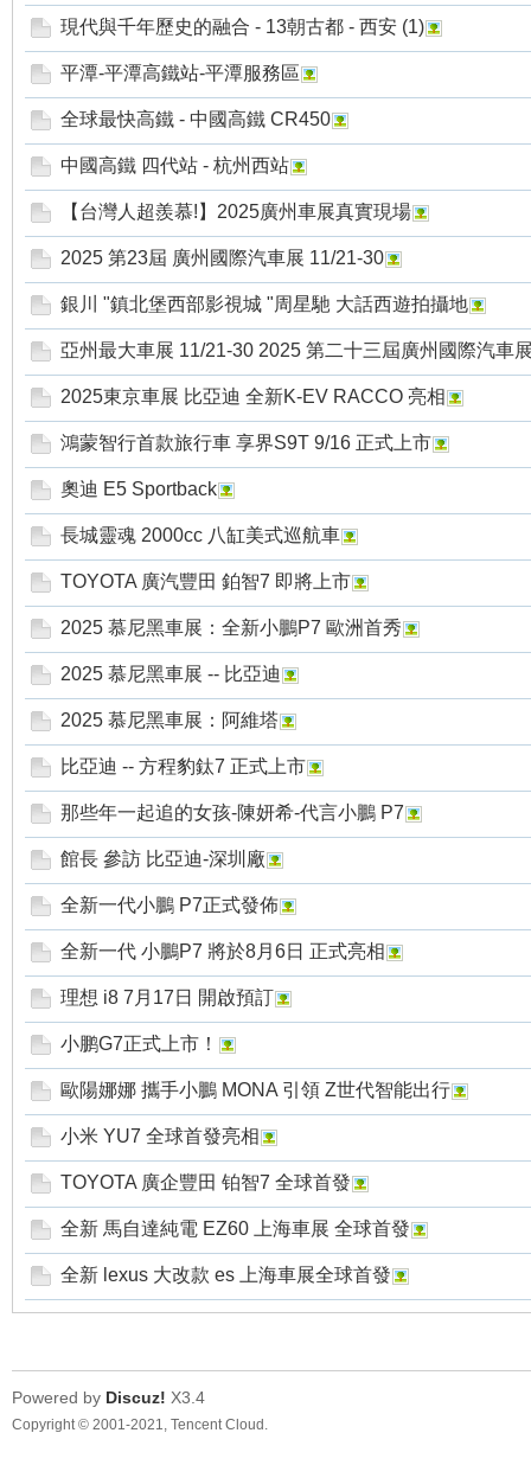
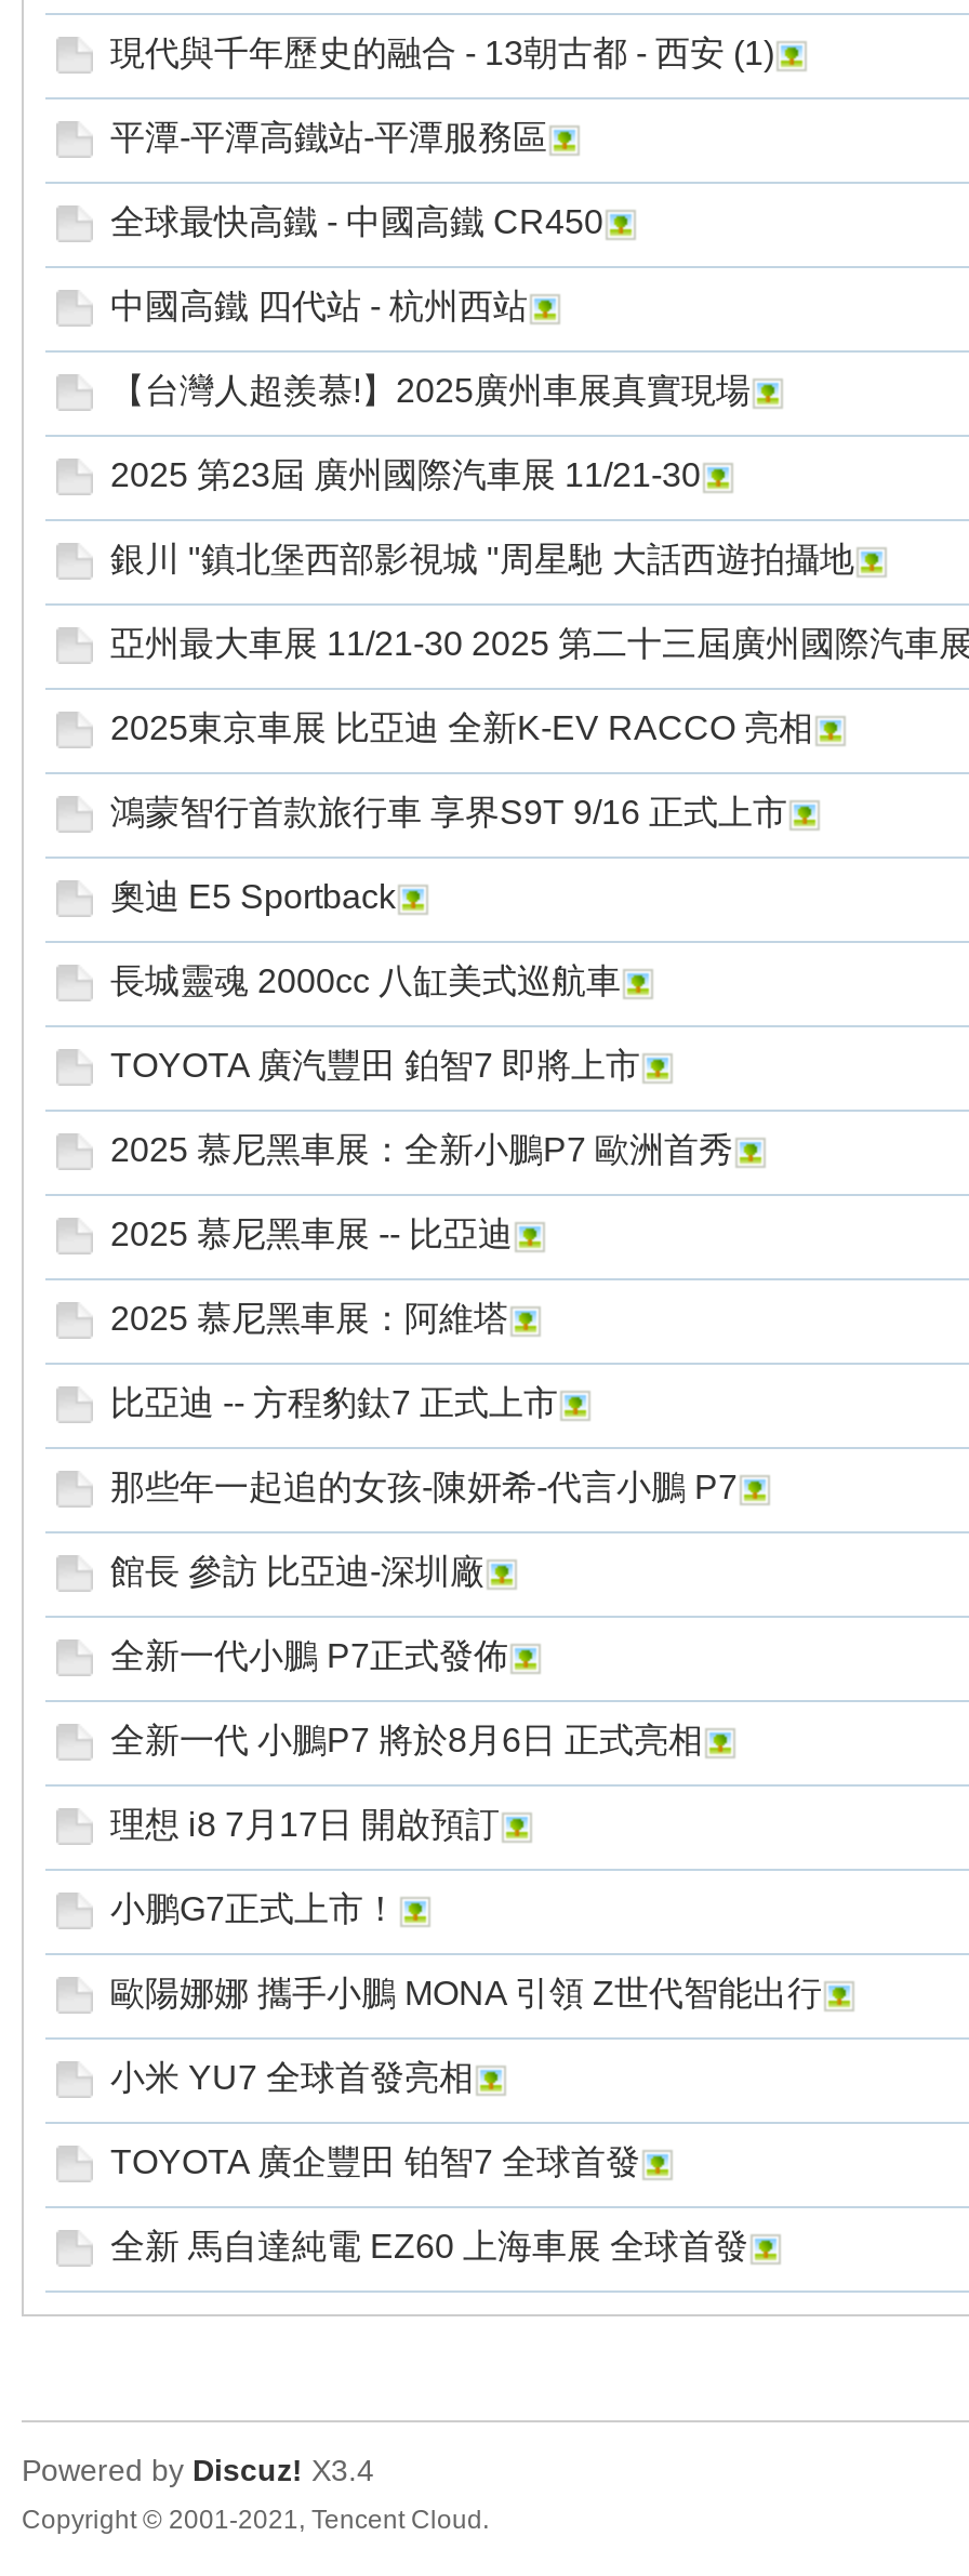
- 全新 lexus 大改款 es 上海車展全球首發
